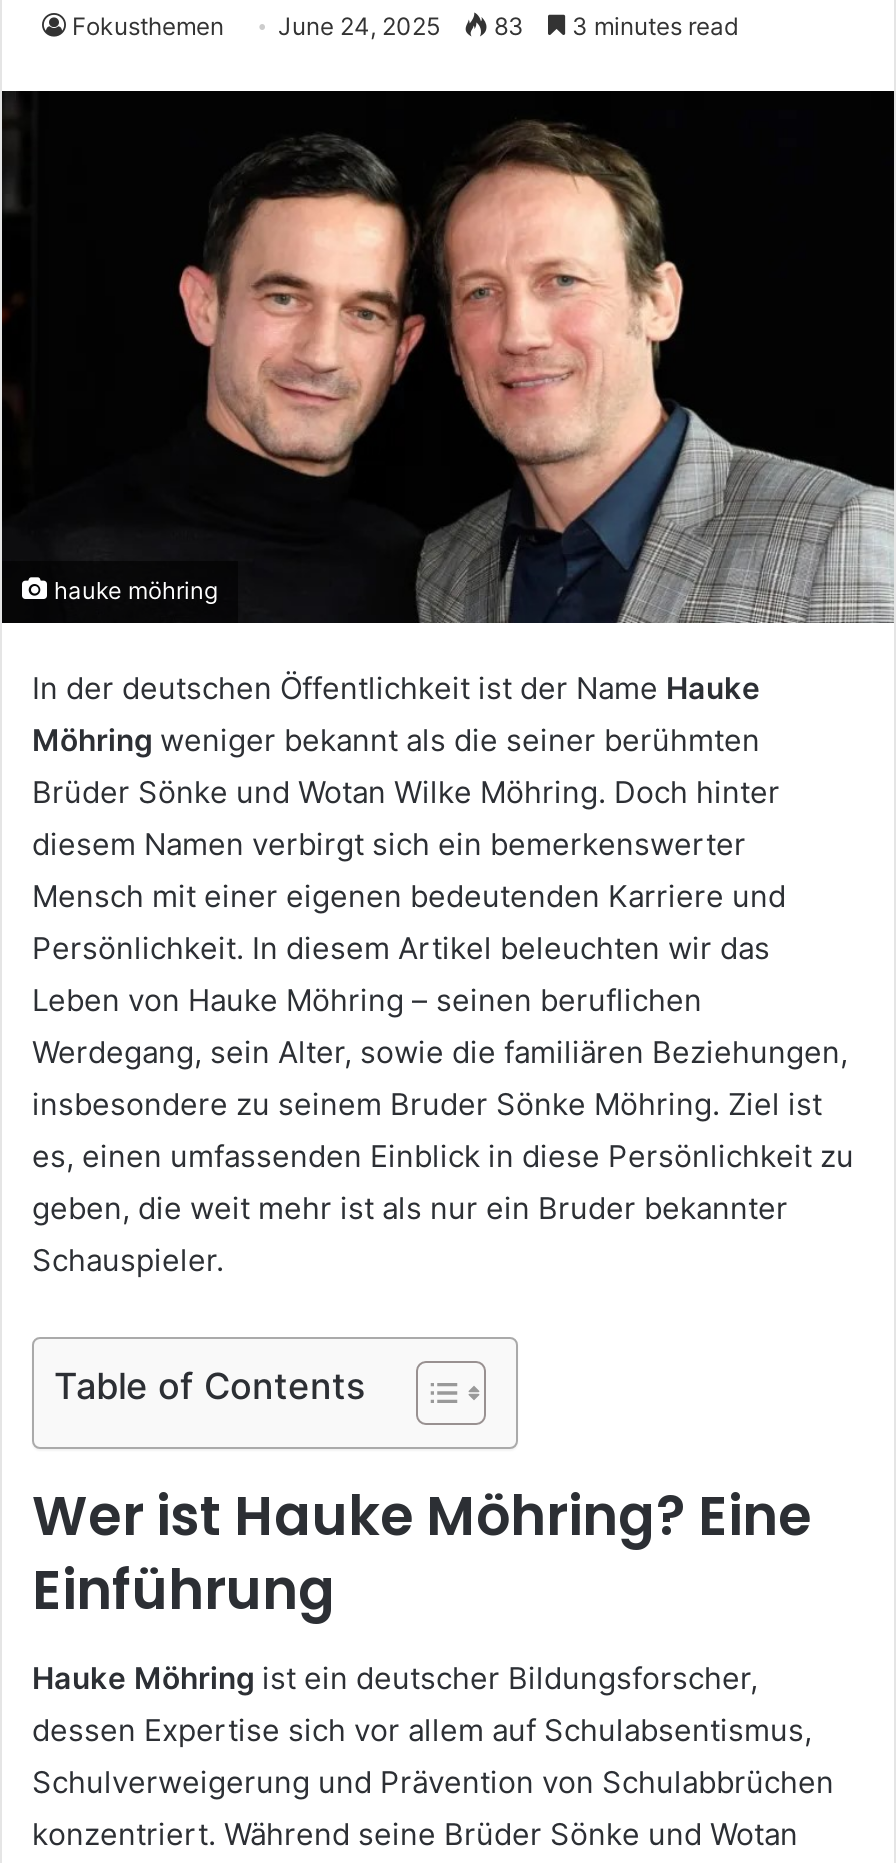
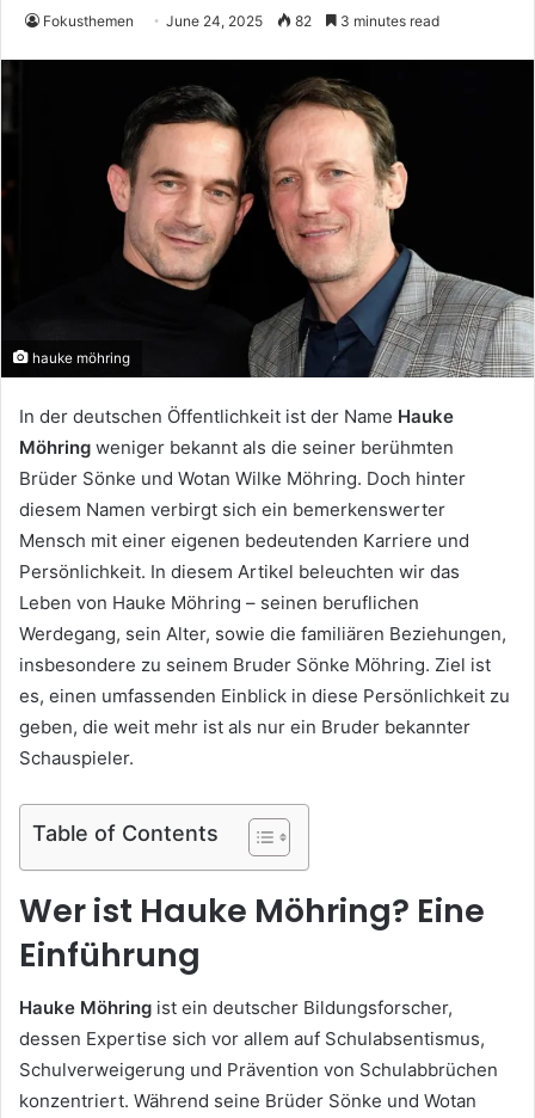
- Fokusthemen June 24, 2025 83 3 minutes read
+ Fokusthemen June 24, 2025 82 3 minutes read
